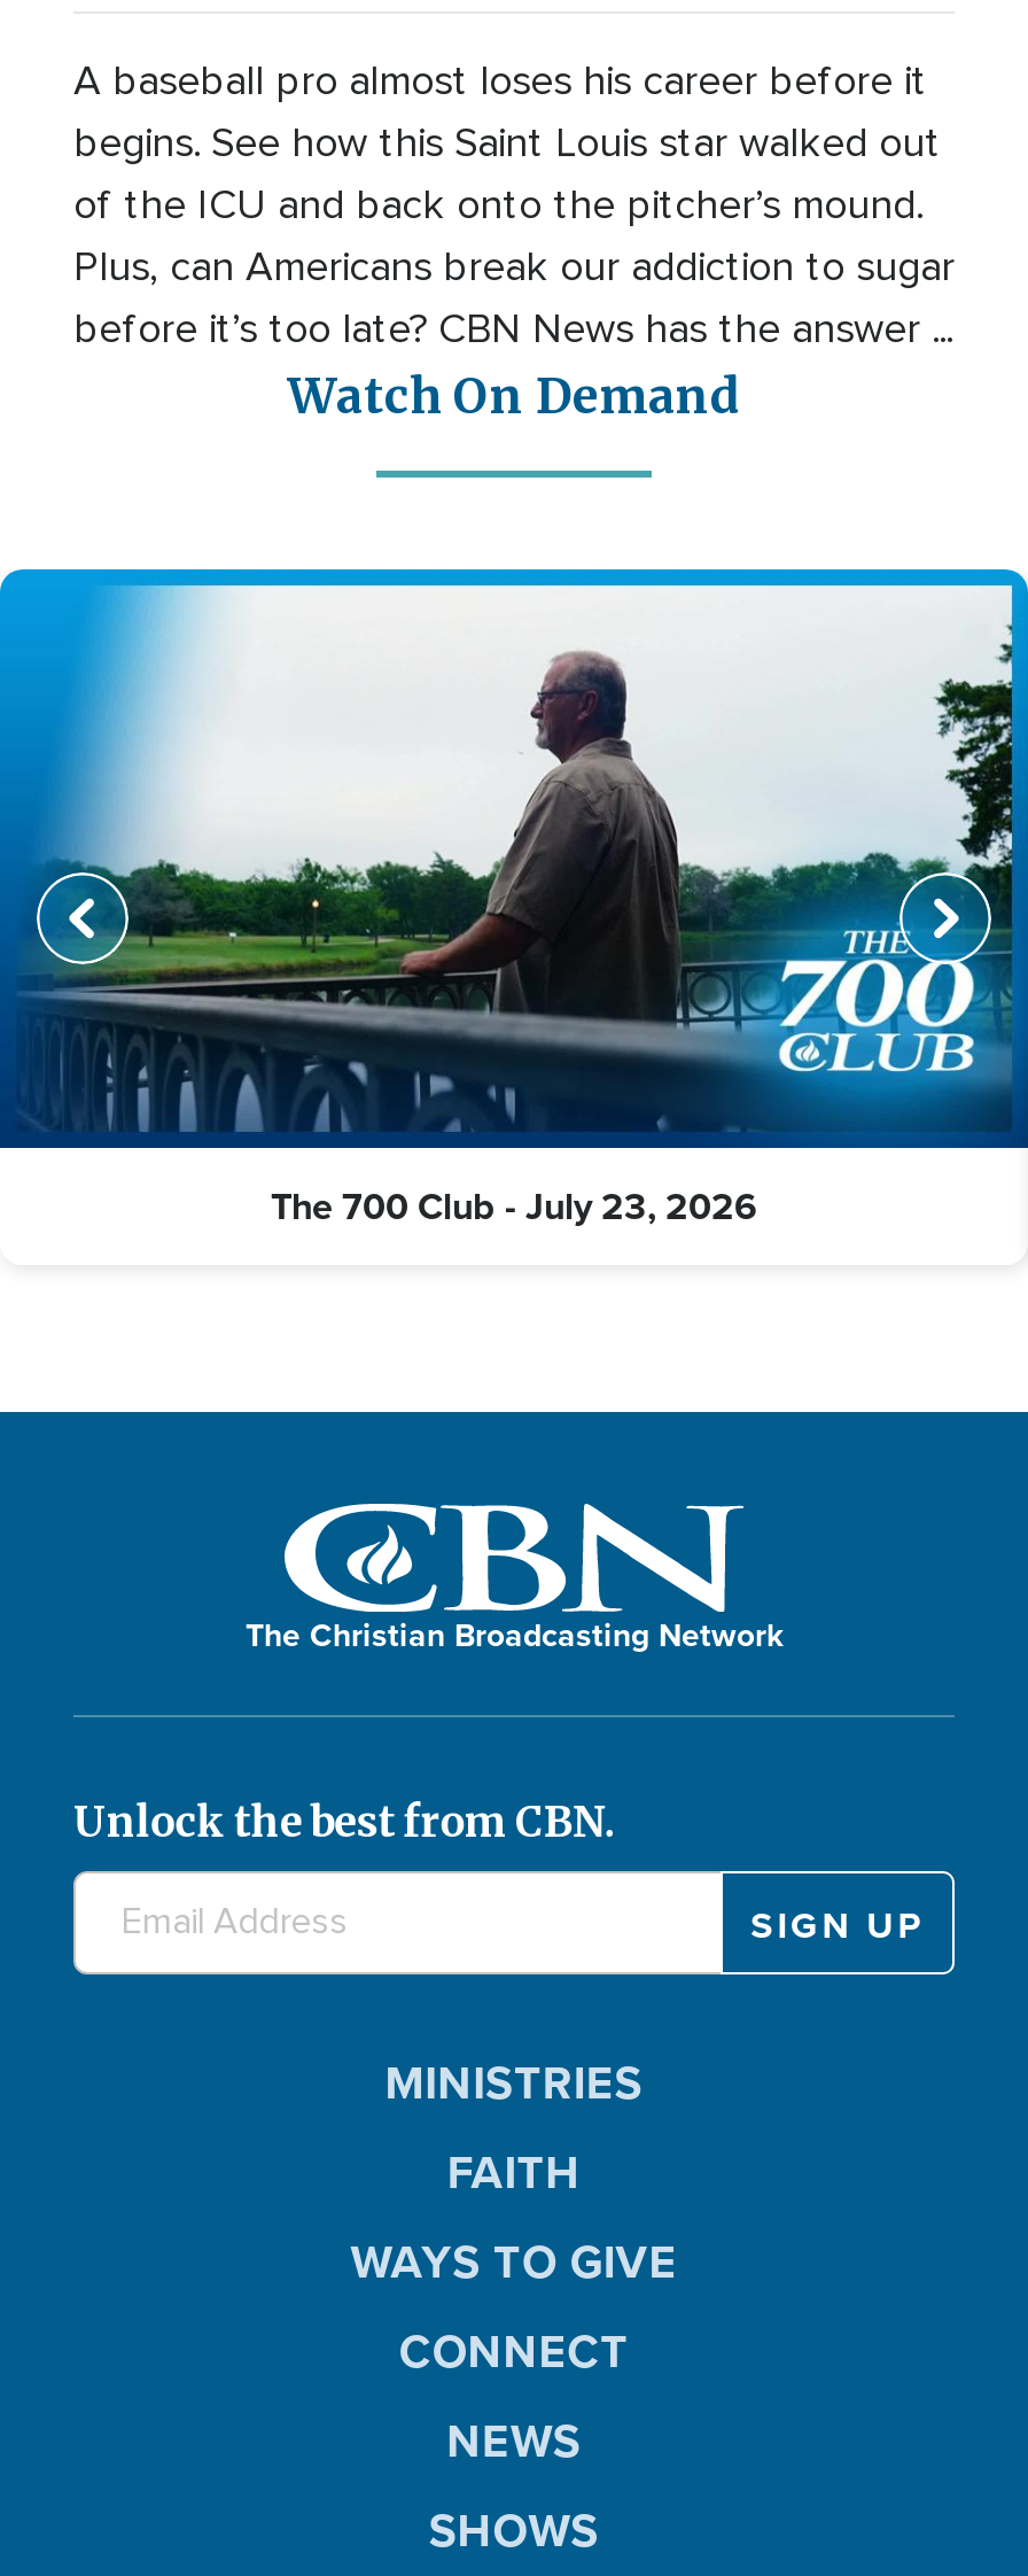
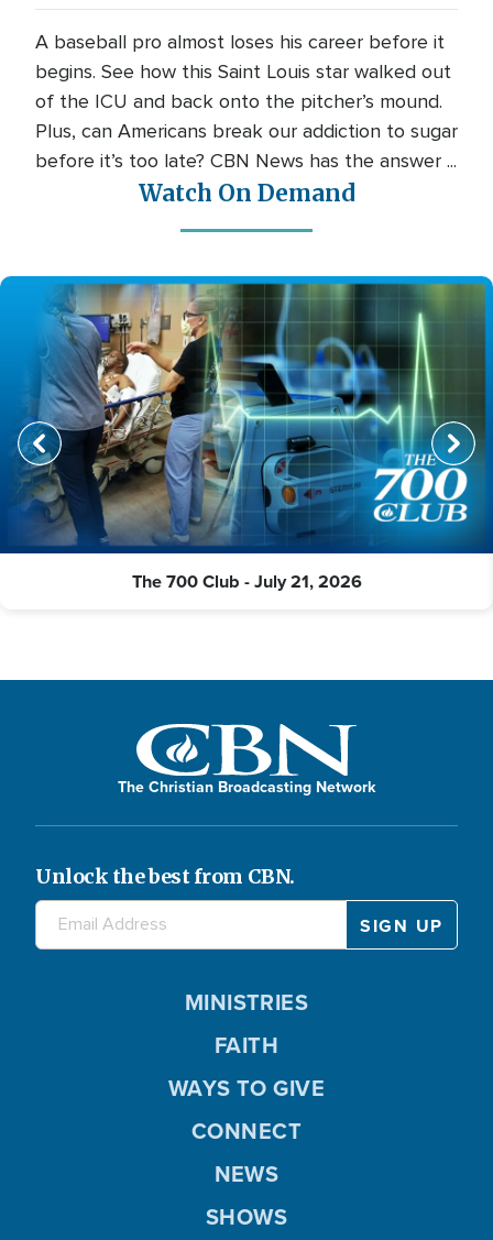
- [image]
- The 700 Club - July 23, 2026
+ [image]
+ The 700 Club - July 21, 2026
